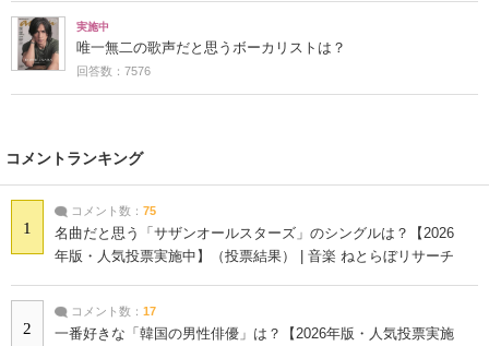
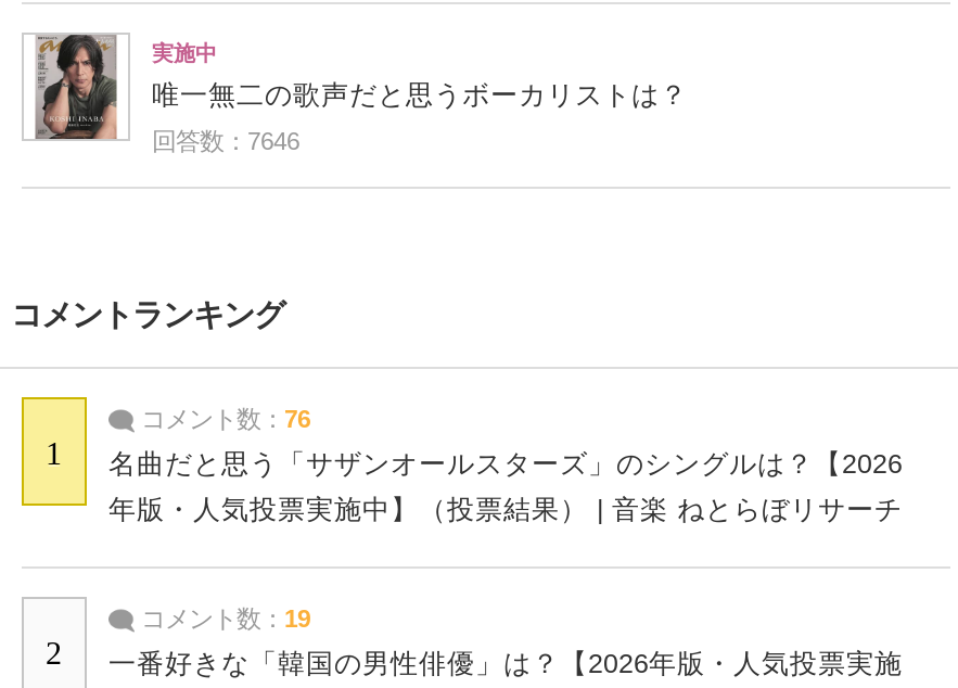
- 回答数：7576
+ 回答数：7646

- コメント数：75
+ コメント数：76

- コメント数：17
+ コメント数：19
